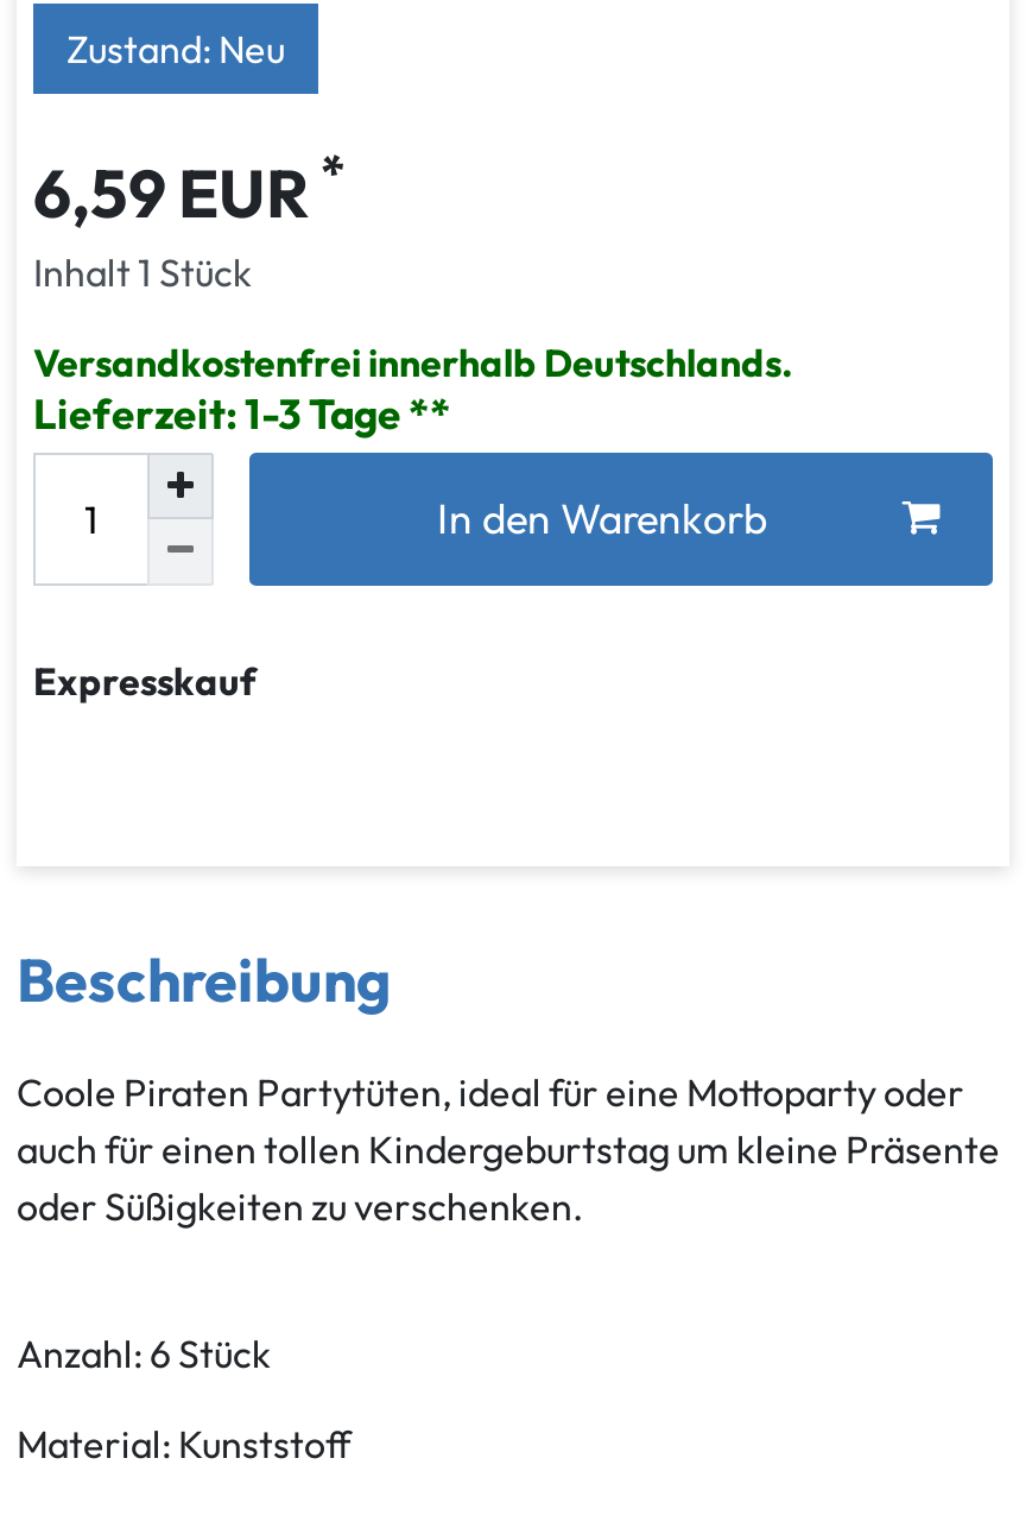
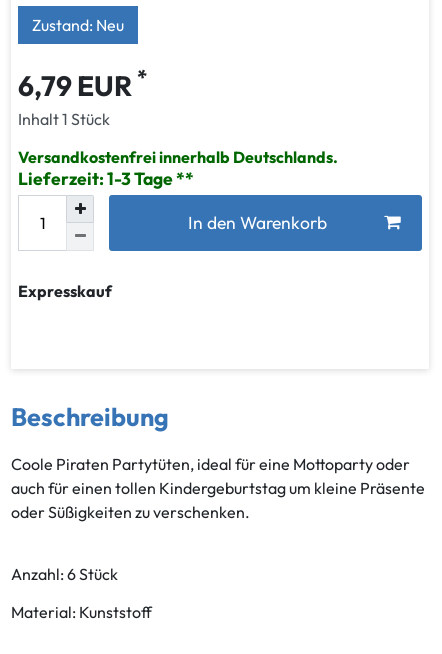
- 6,59 EUR *
+ 6,79 EUR *
